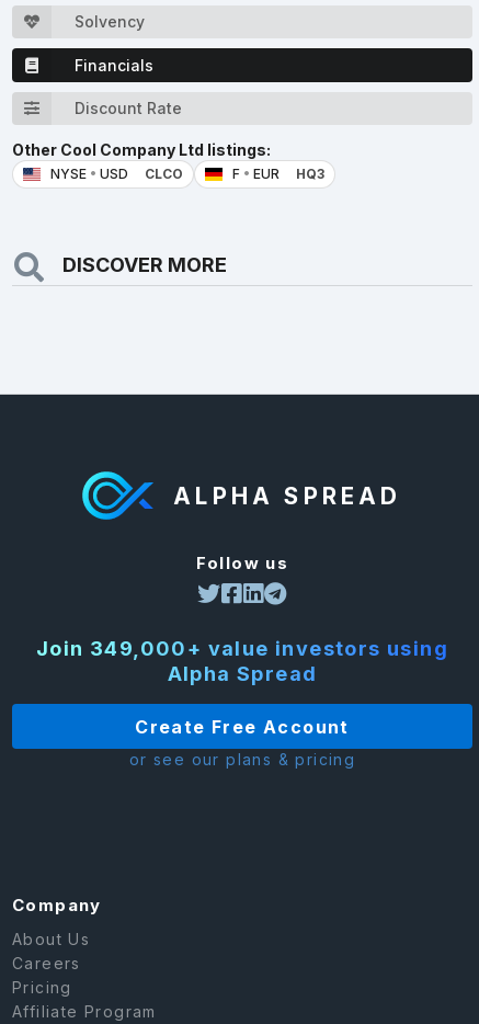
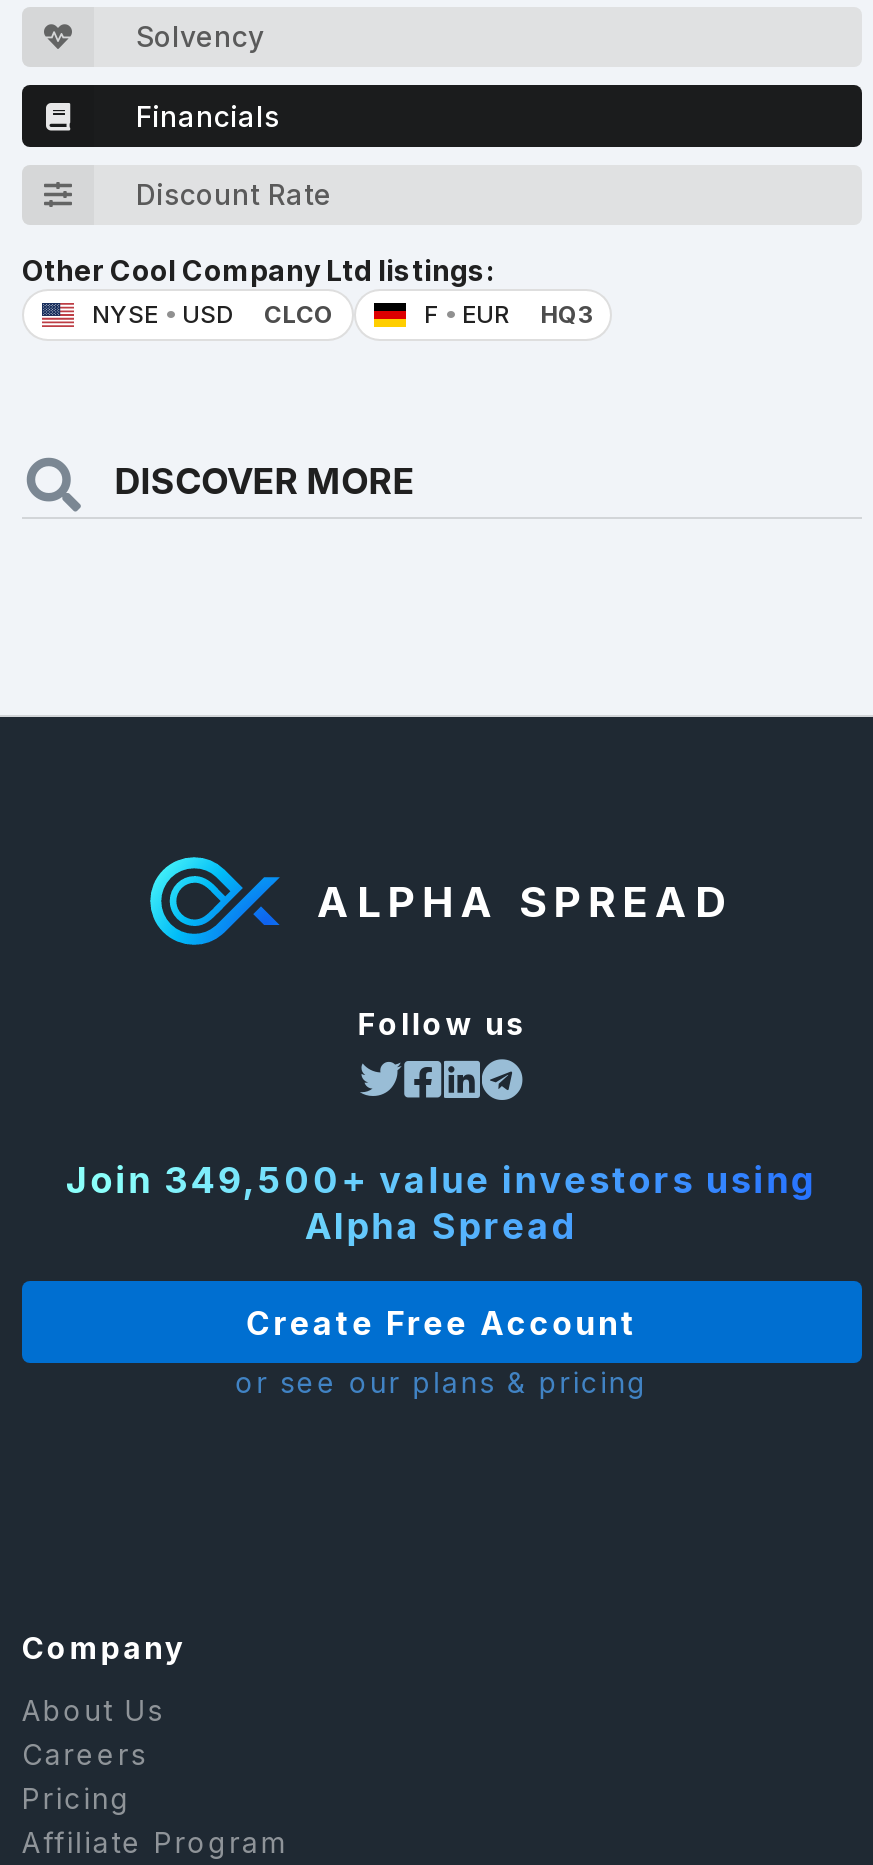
- Join 349,000+ value investors using
+ Join 349,500+ value investors using
